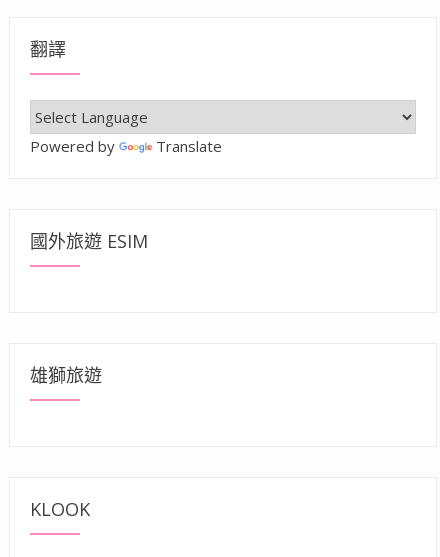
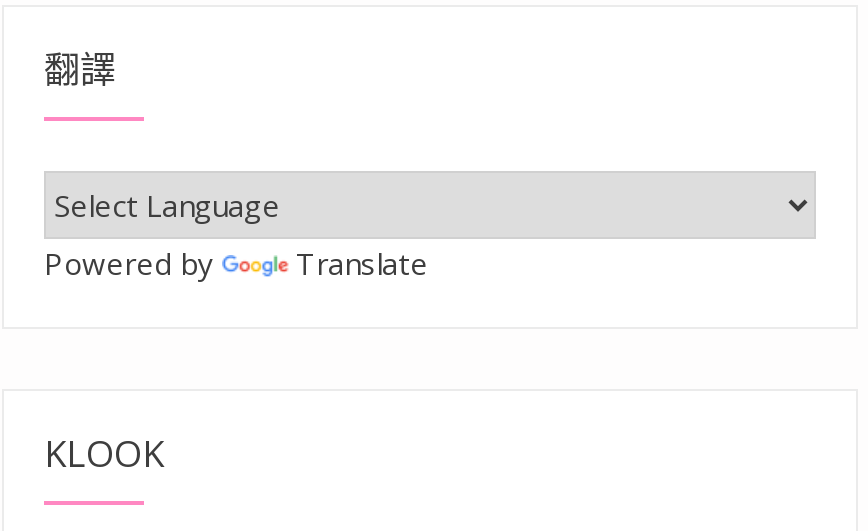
- 國外旅遊 ESIM

- 雄獅旅遊
